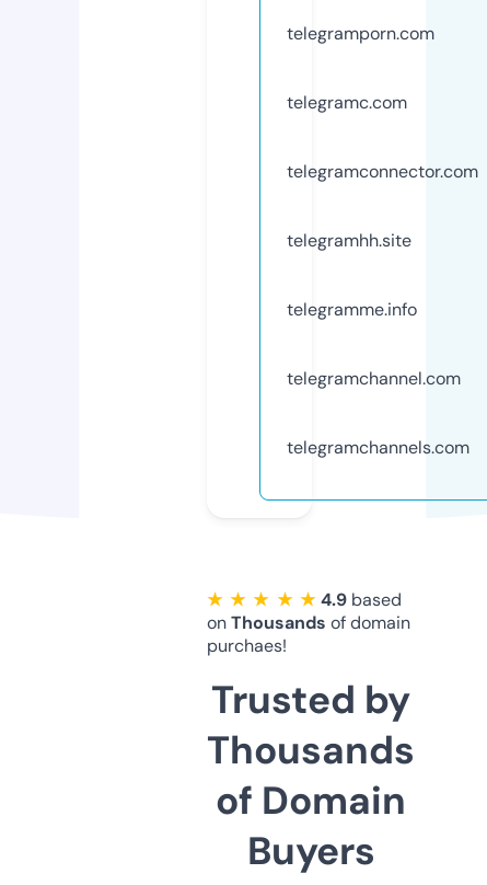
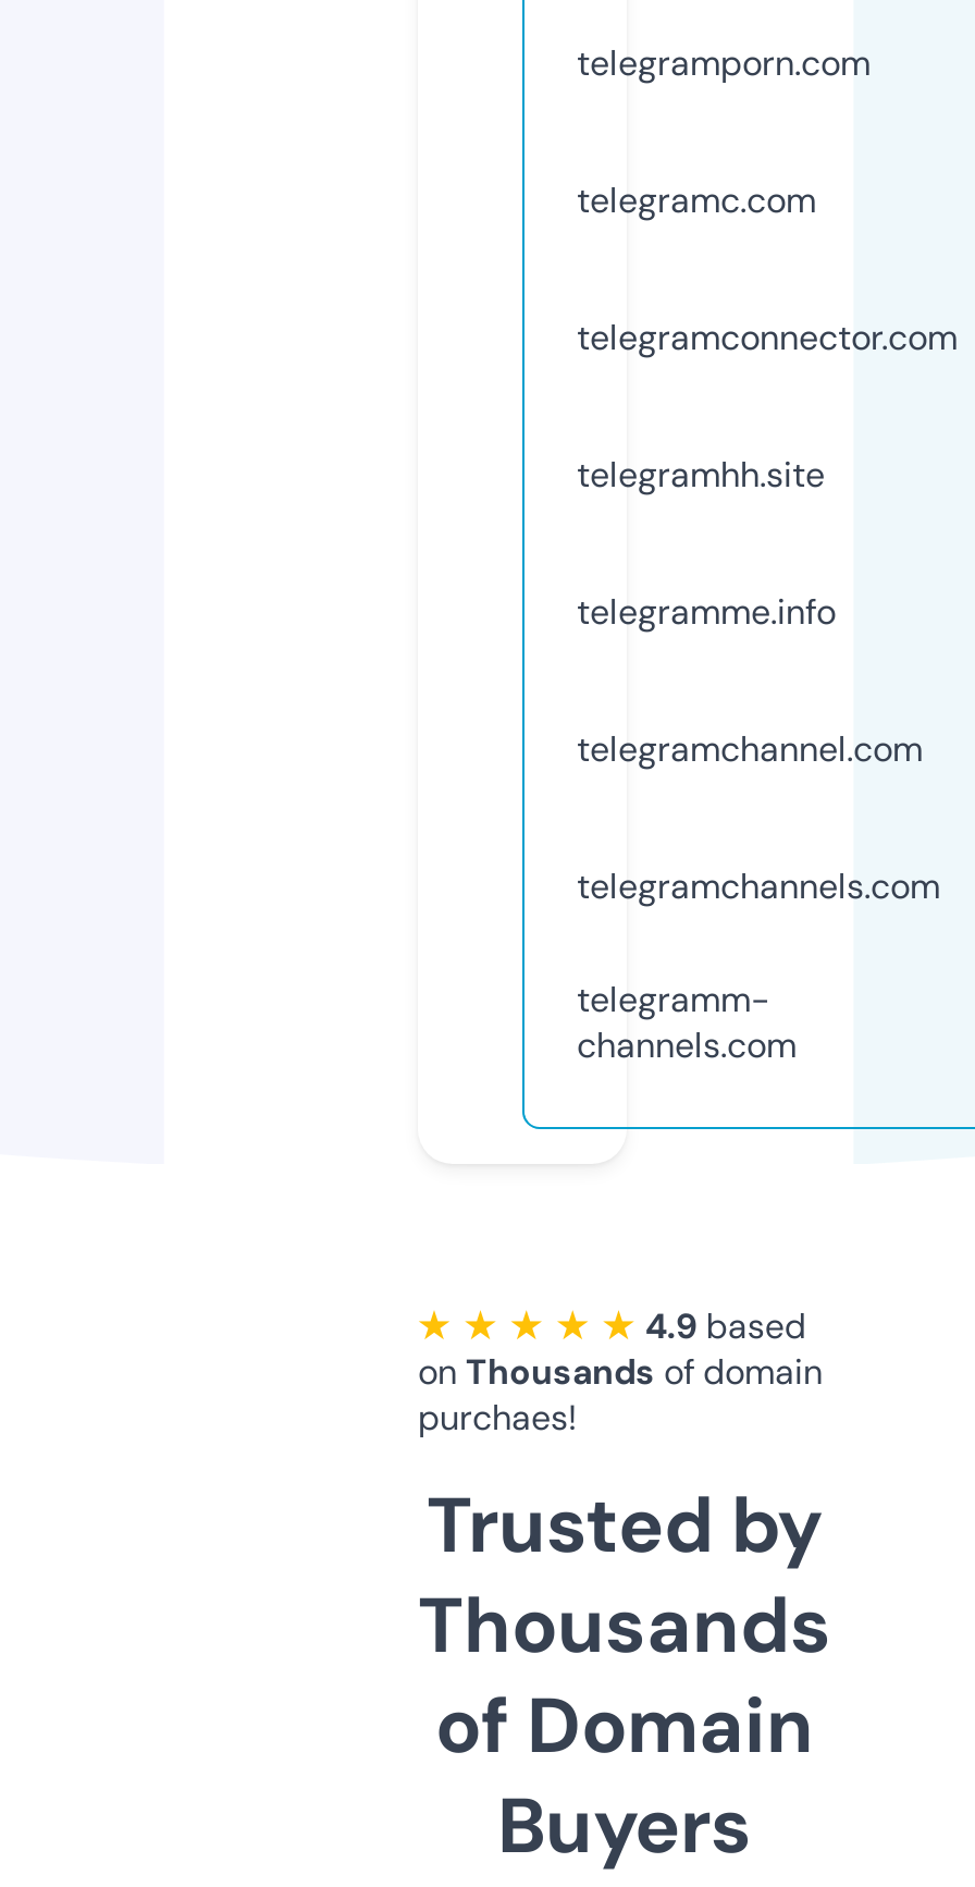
+ telegramm-
+ channels.com
